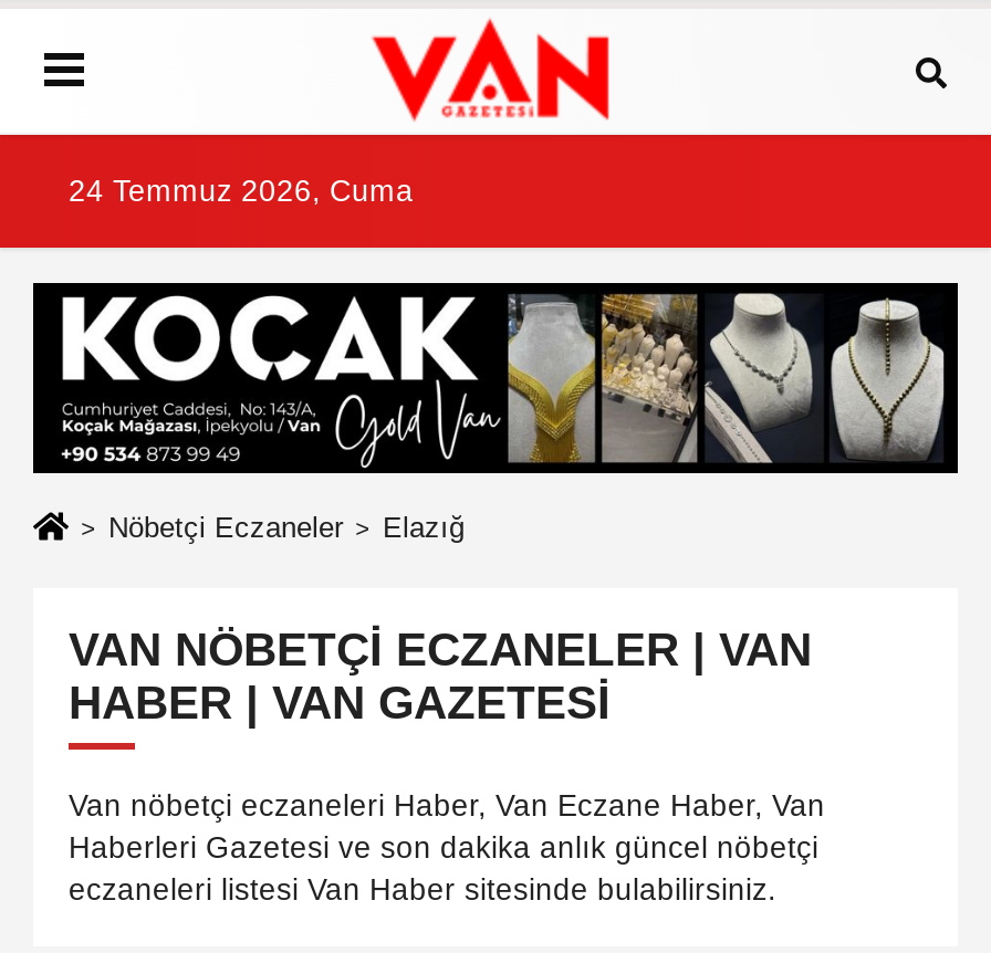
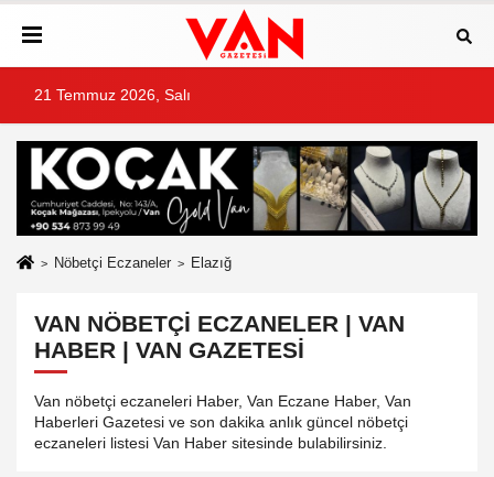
- 24 Temmuz 2026, Cuma
+ 21 Temmuz 2026, Salı
